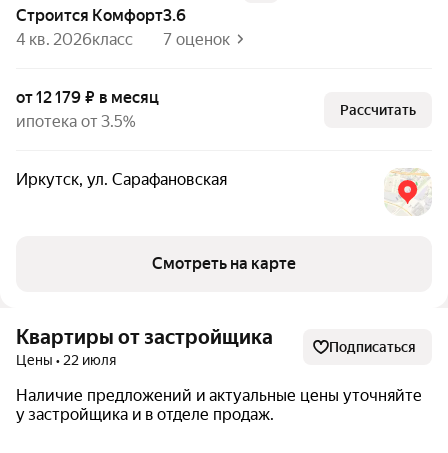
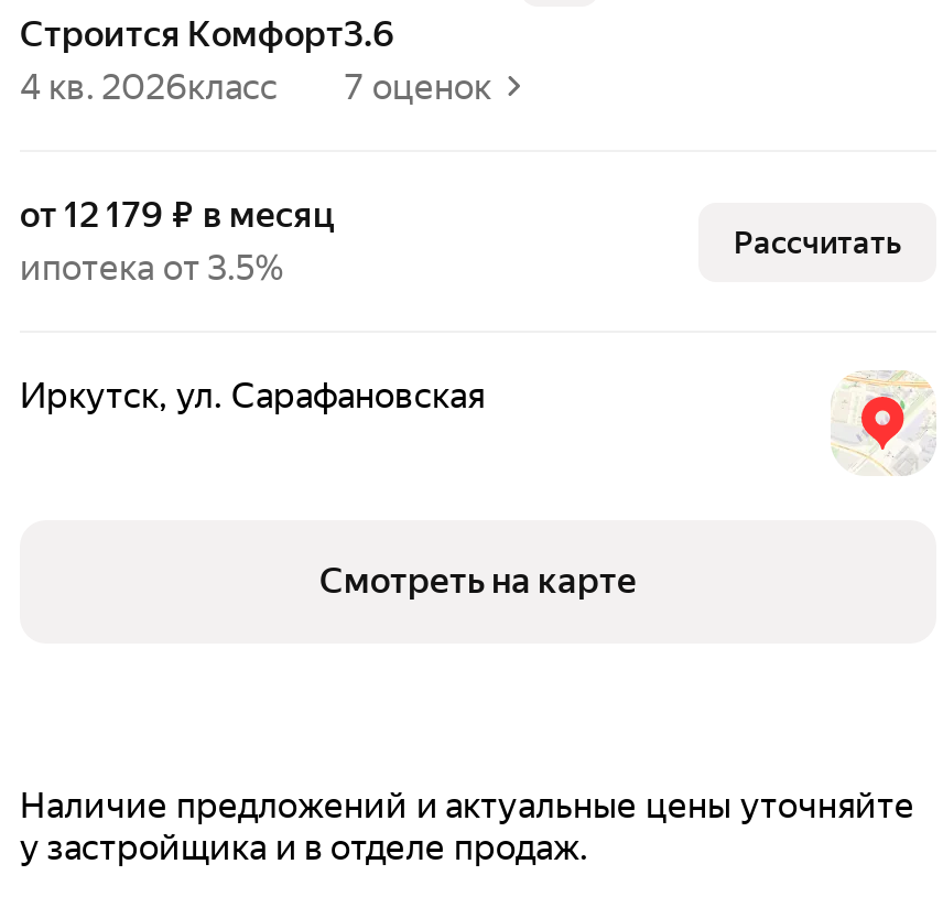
- Квартиры от застройщика
- Цены • 22 июля

- Подписаться
